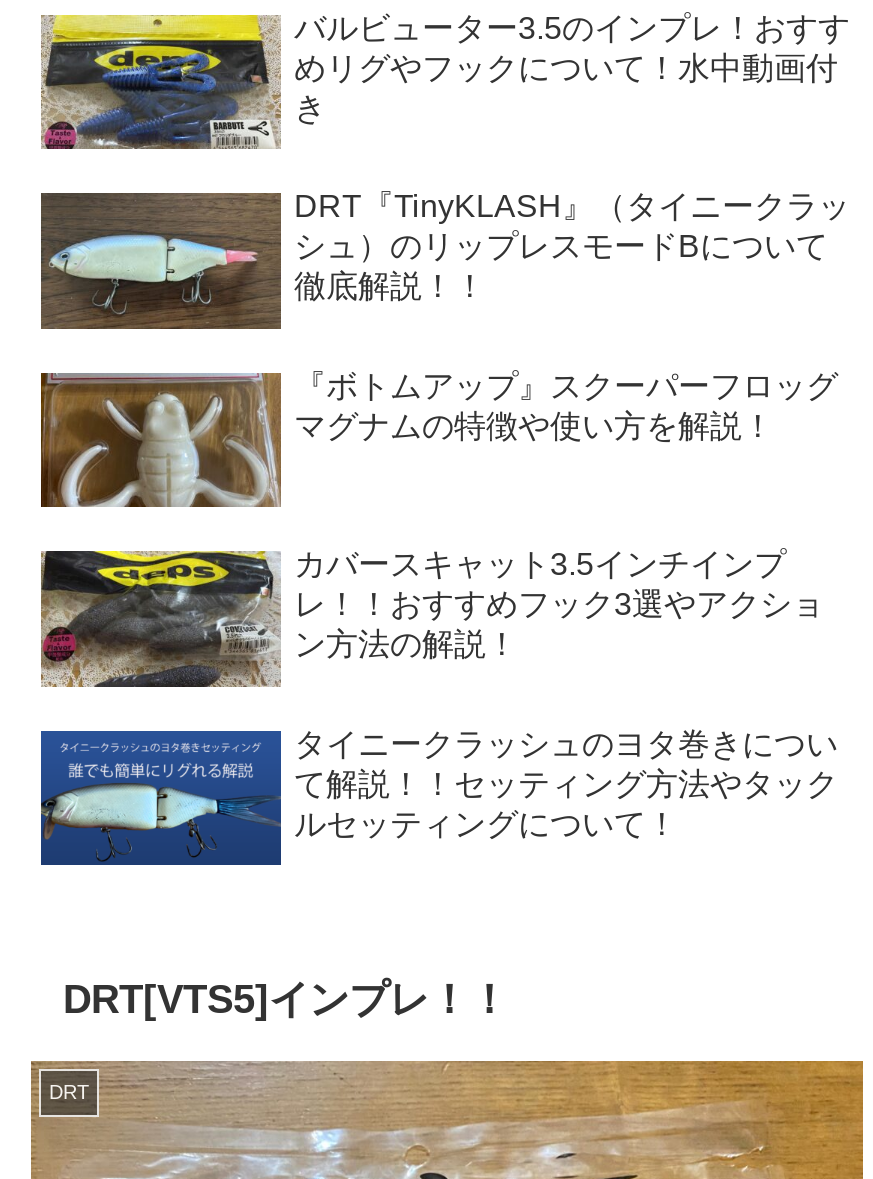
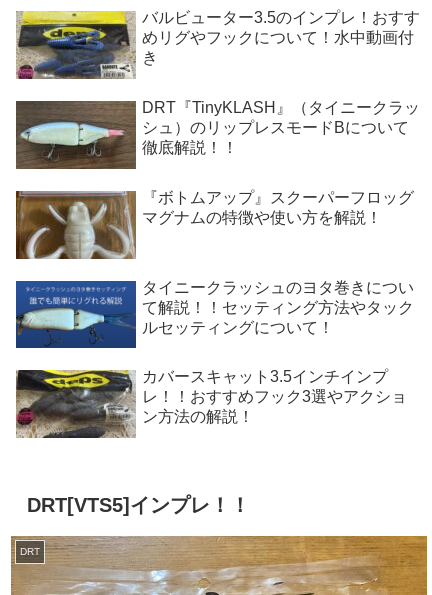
moved down: [image] | カバースキャット3.5インチインプ | レ！！おすすめフック3選やアクショ | ン方法の解説！

moved up: [image] | タイニークラッシュのヨタ巻きについ | て解説！！セッティング方法やタック | ルセッティングについて！
